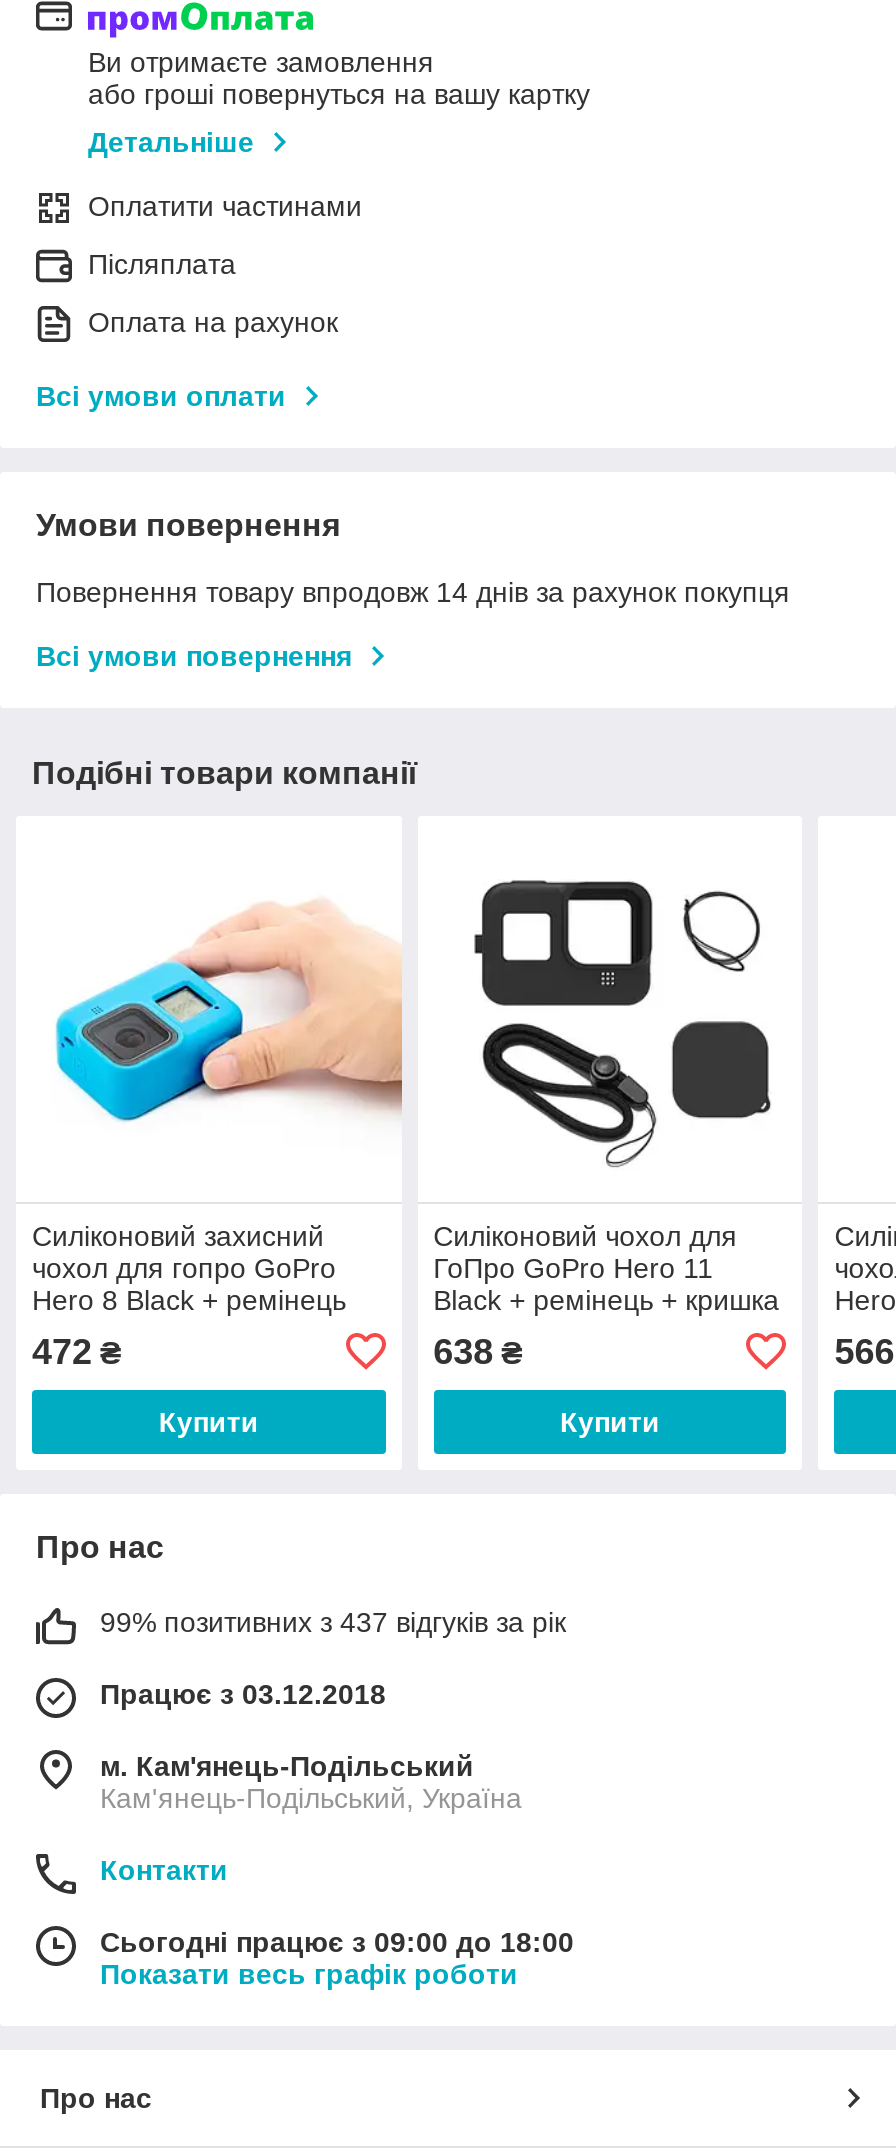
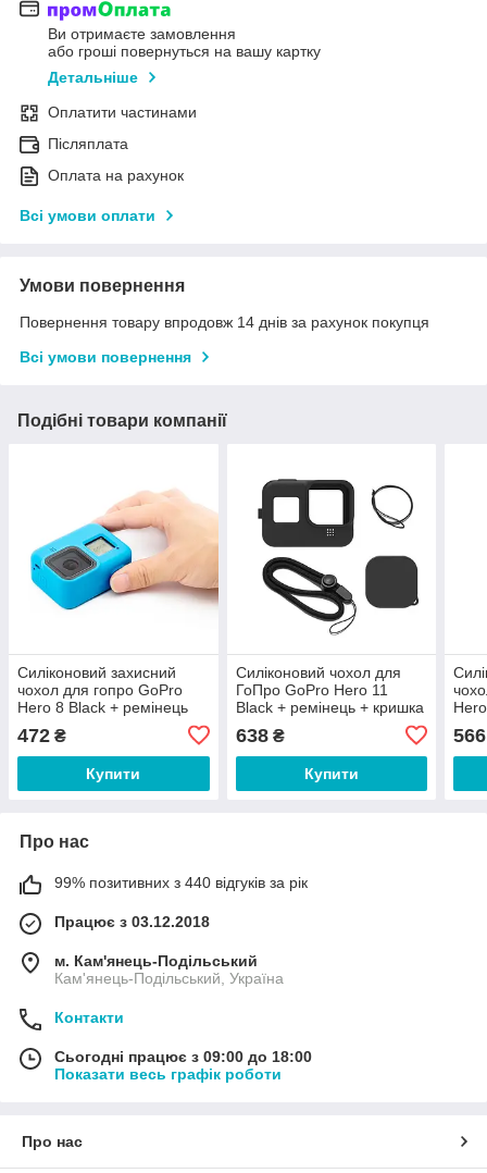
- 99% позитивних з 437 відгуків за рік
+ 99% позитивних з 440 відгуків за рік
